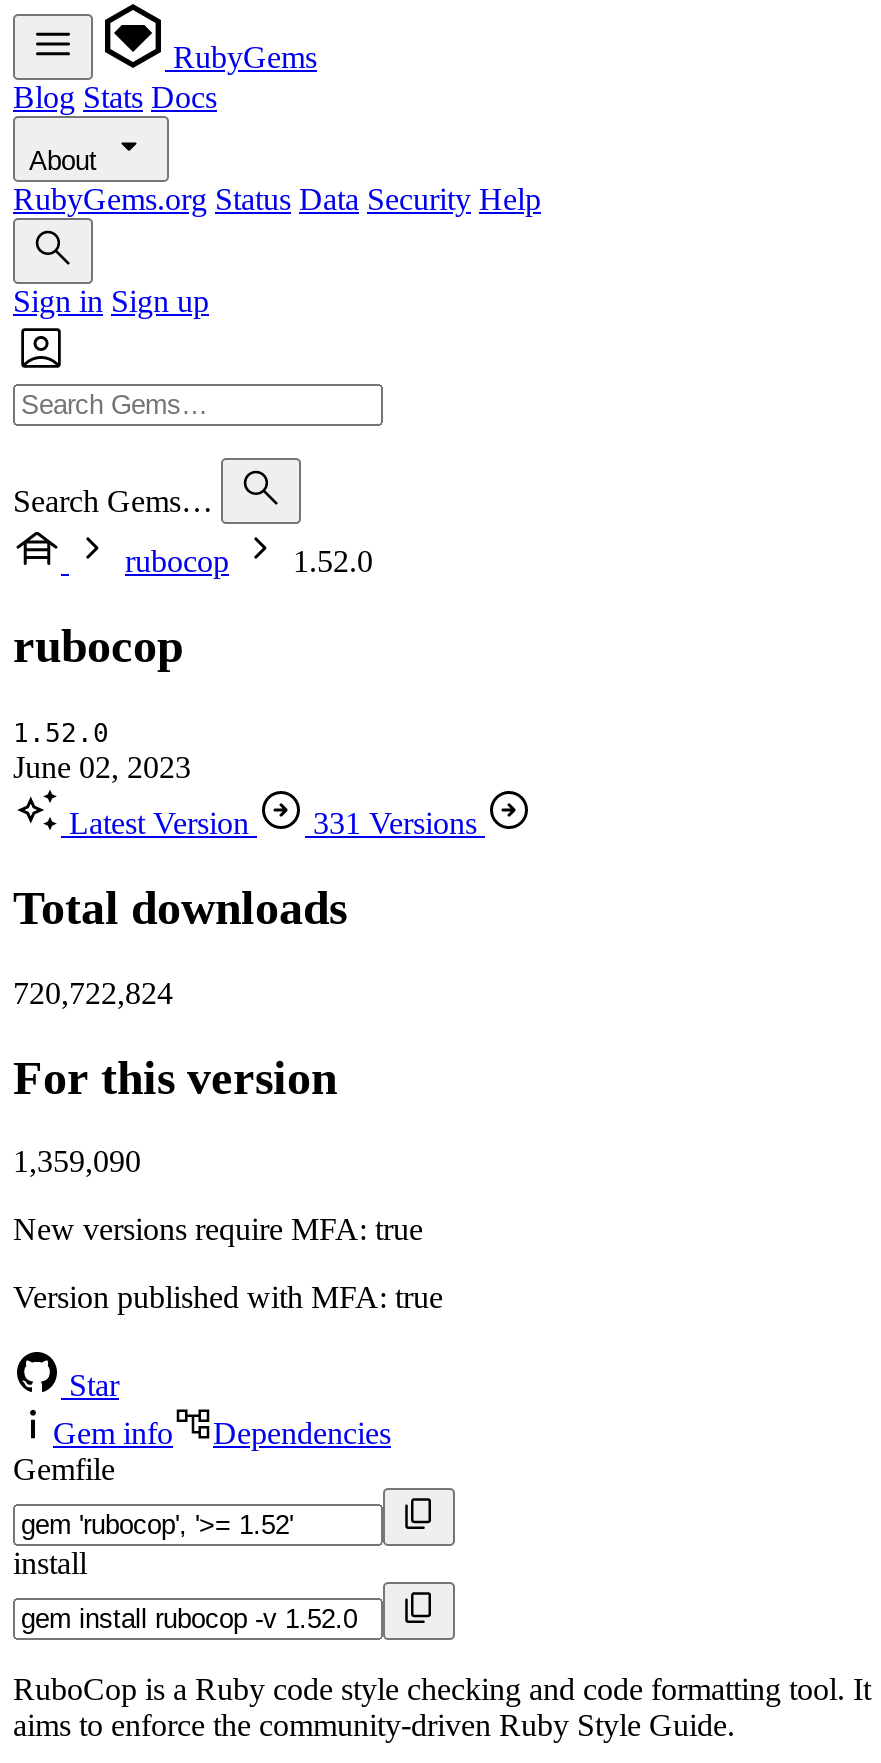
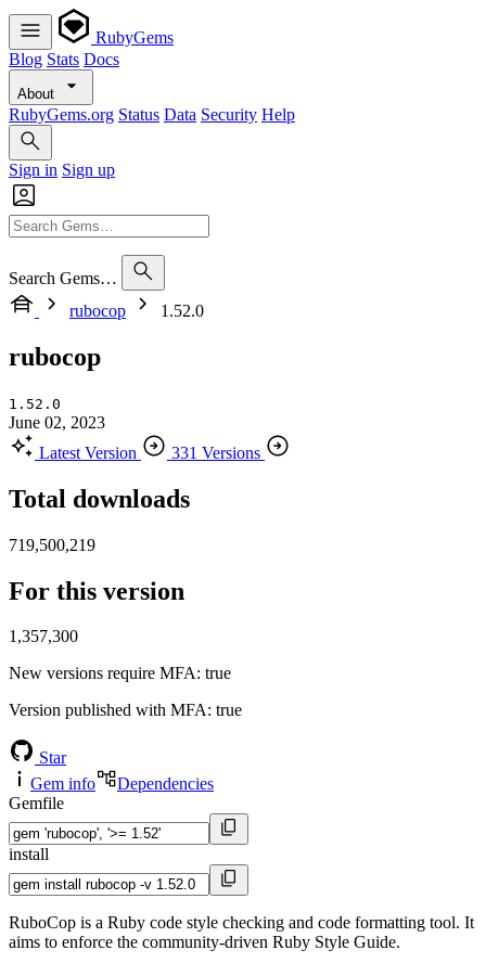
- 720,722,824
+ 719,500,219

- 1,359,090
+ 1,357,300
